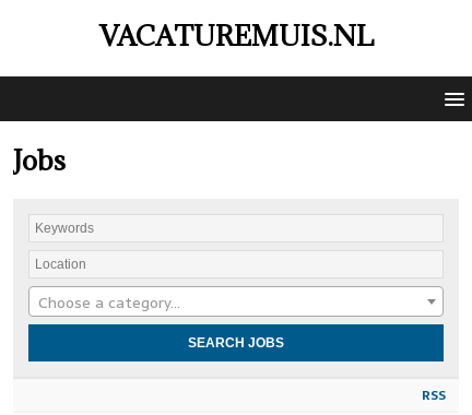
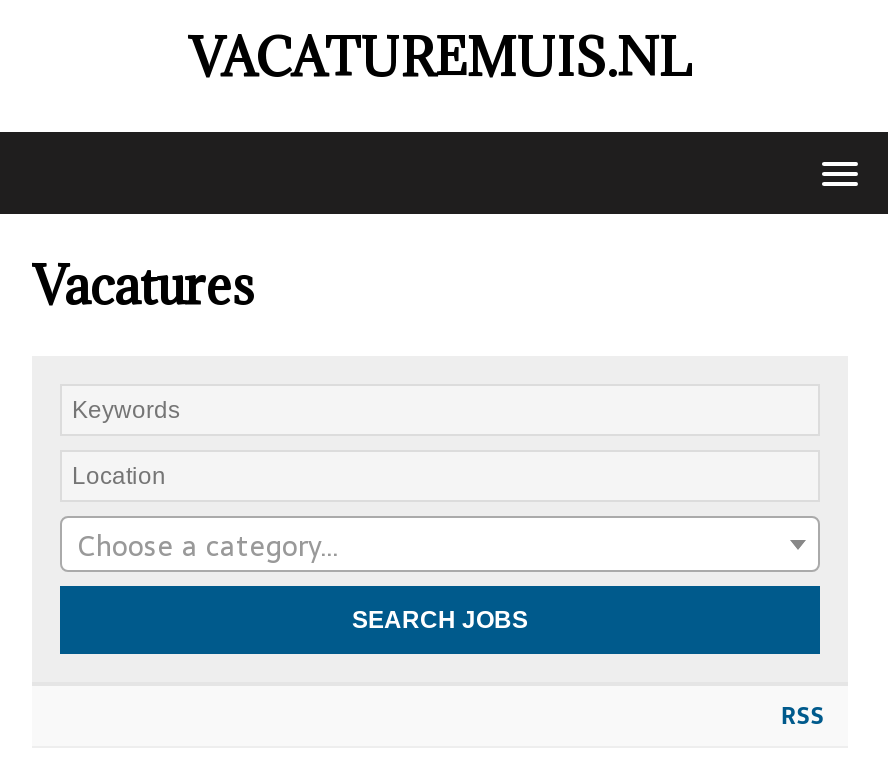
- Jobs
+ Vacatures
